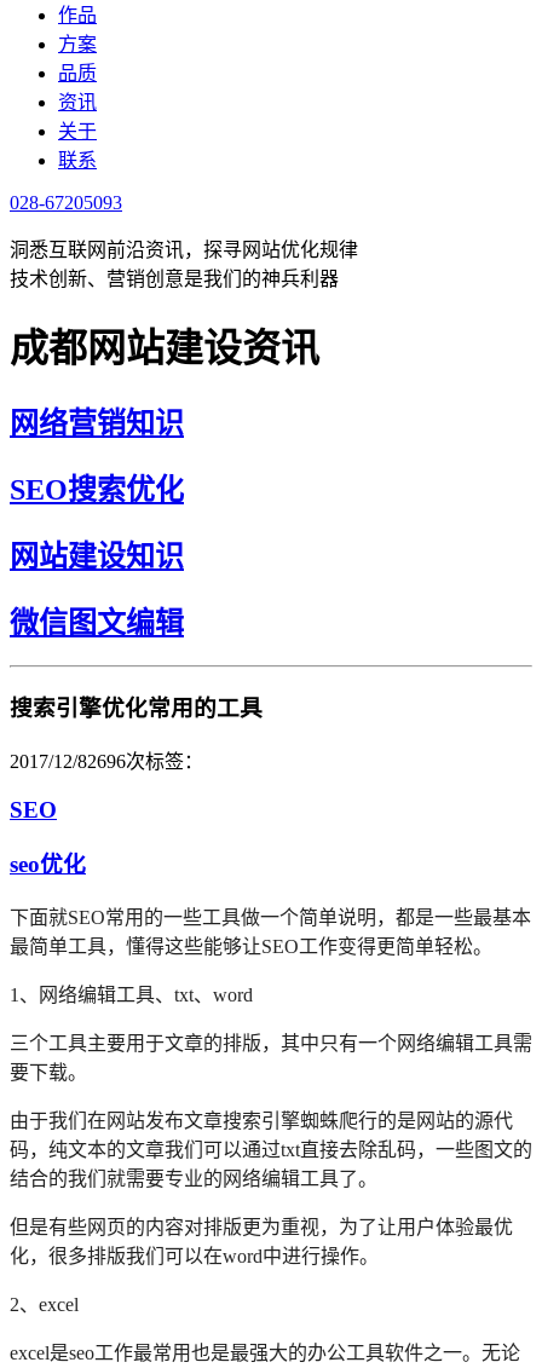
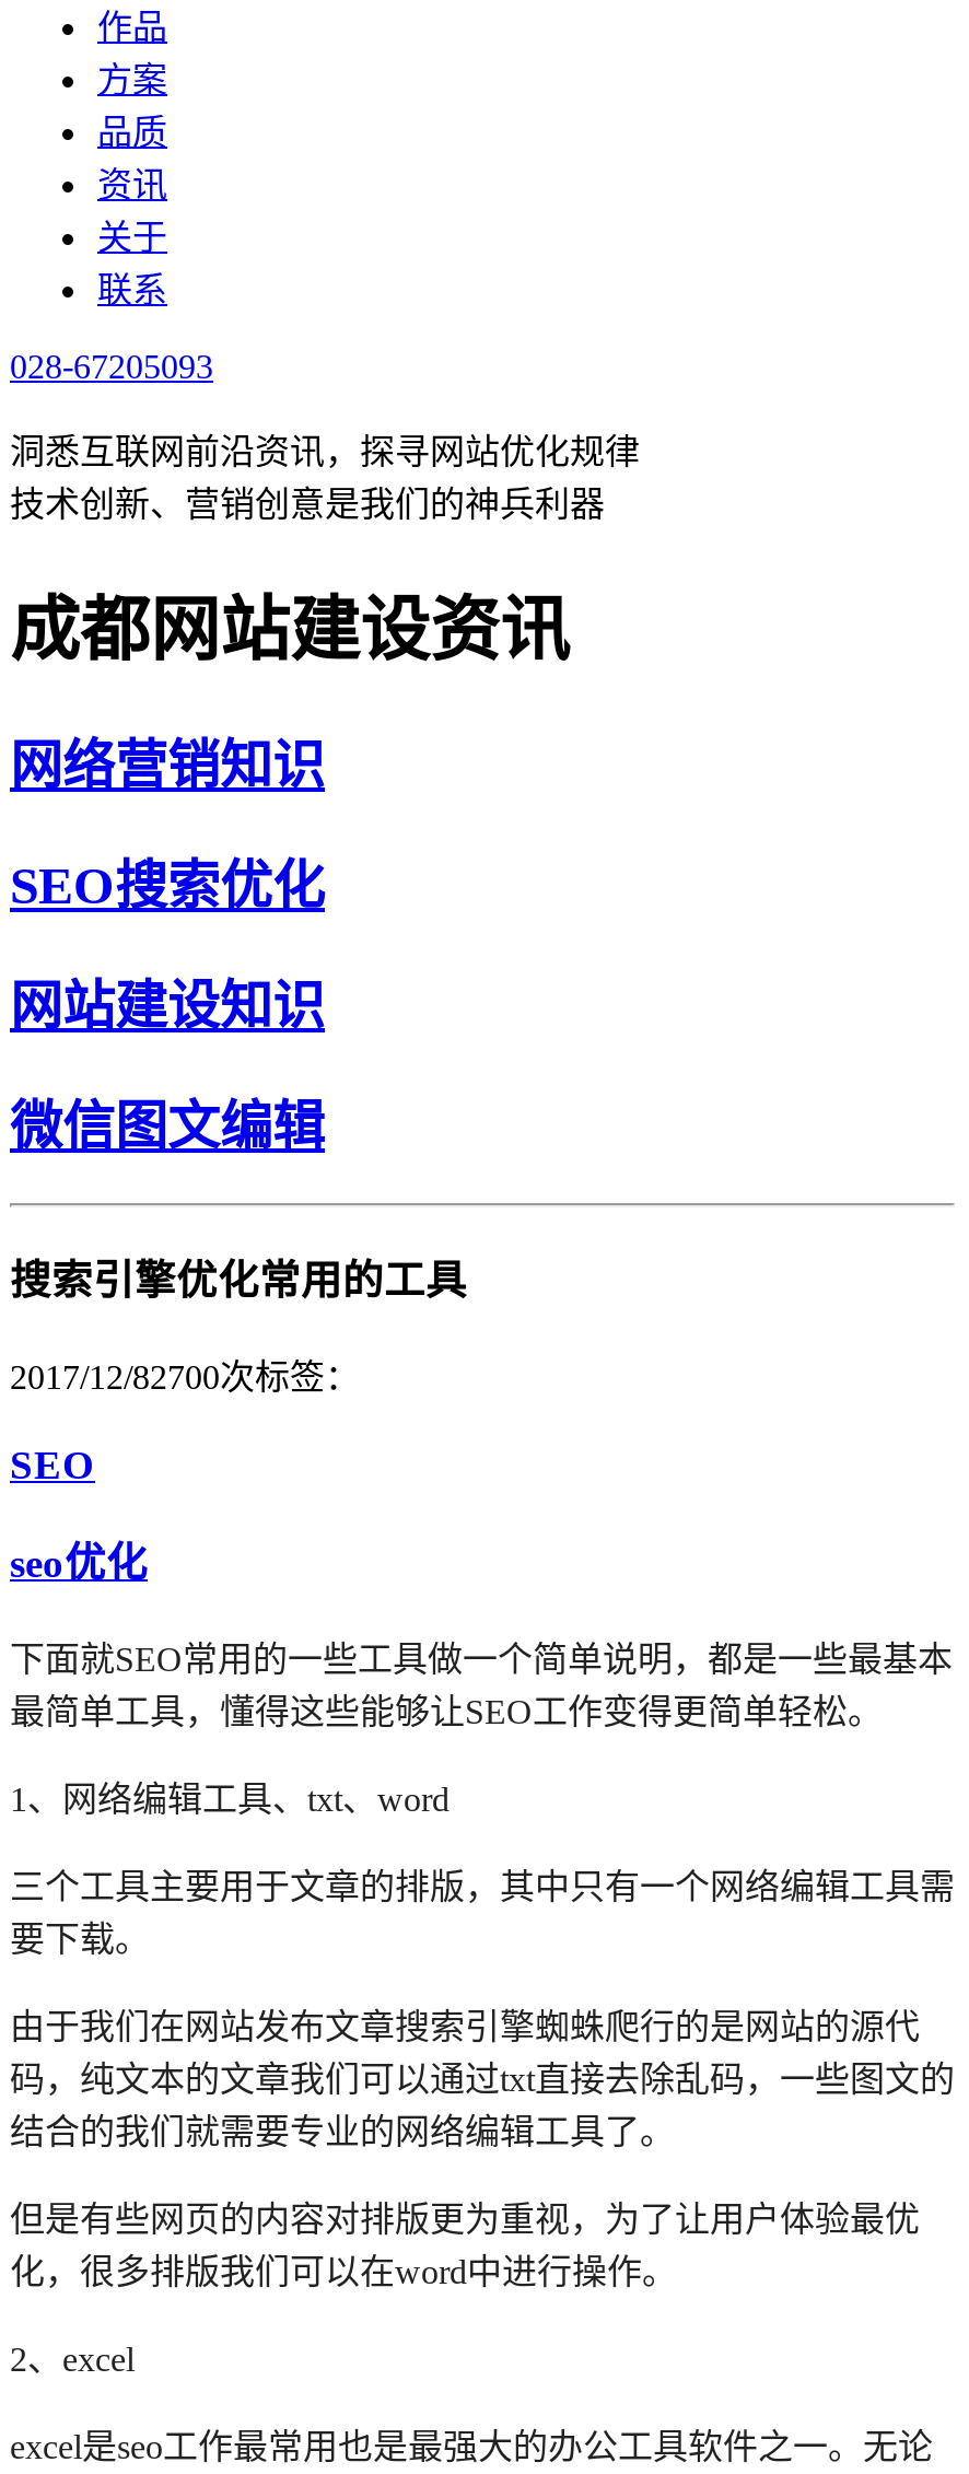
- 2017/12/82696次标签：
+ 2017/12/82700次标签：
